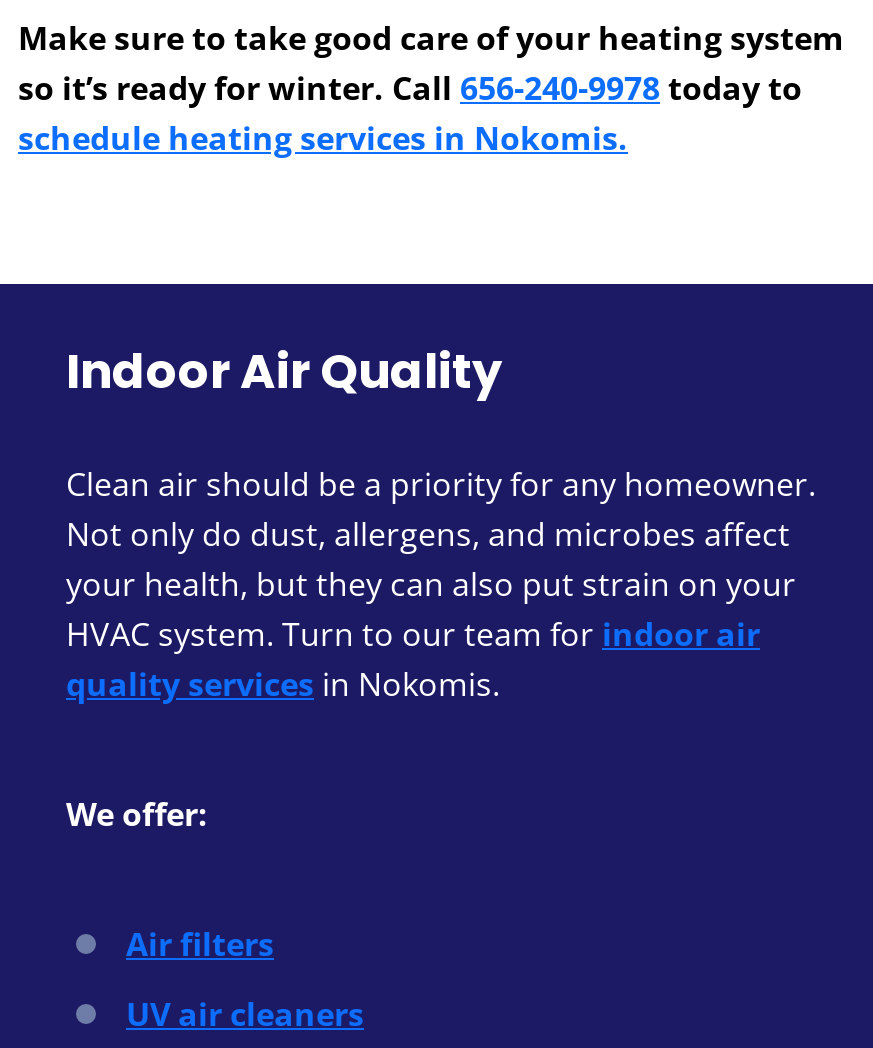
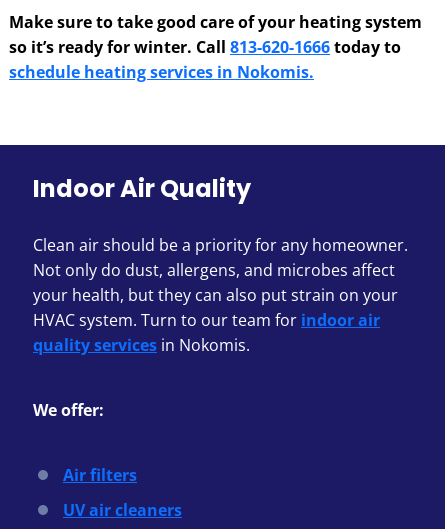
- so it’s ready for winter. Call 656-240-9978 today to
+ so it’s ready for winter. Call 813-620-1666 today to
